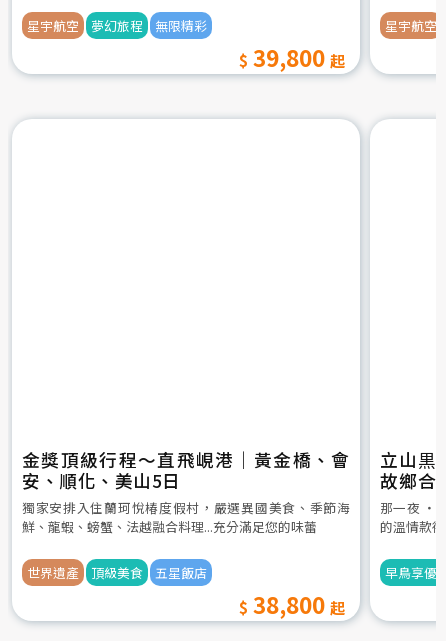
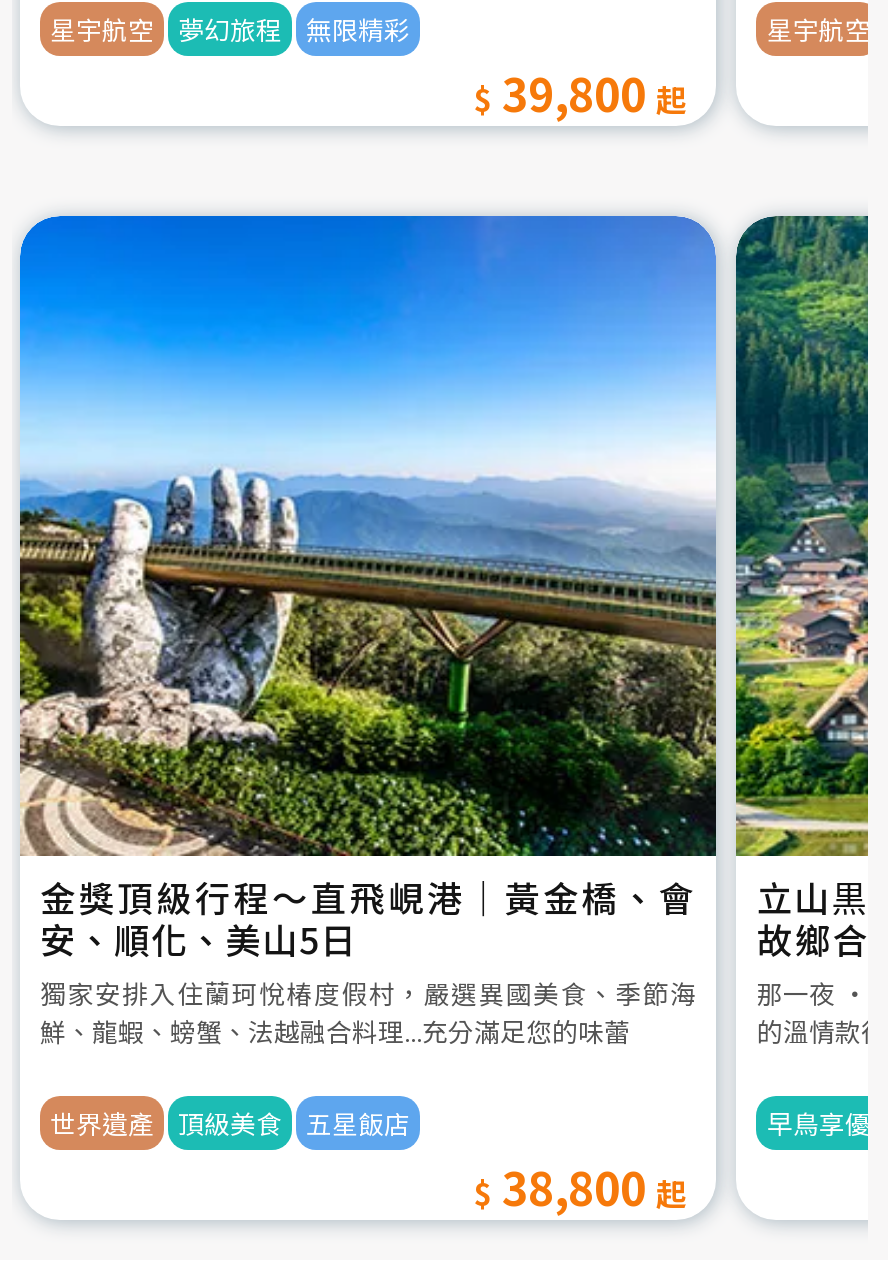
+ [image]

+ [image]
